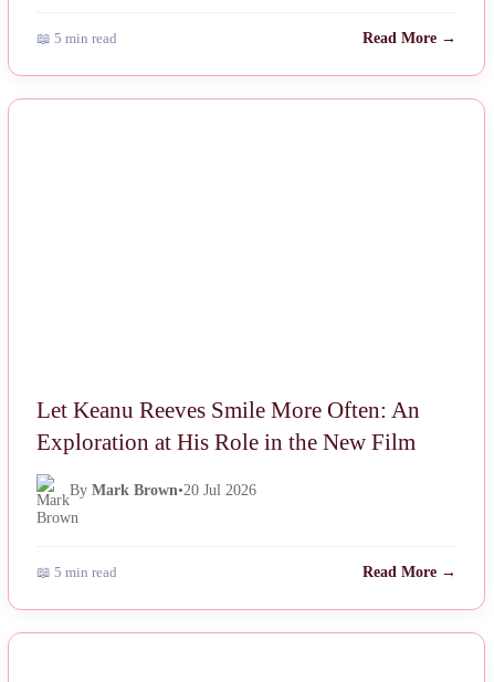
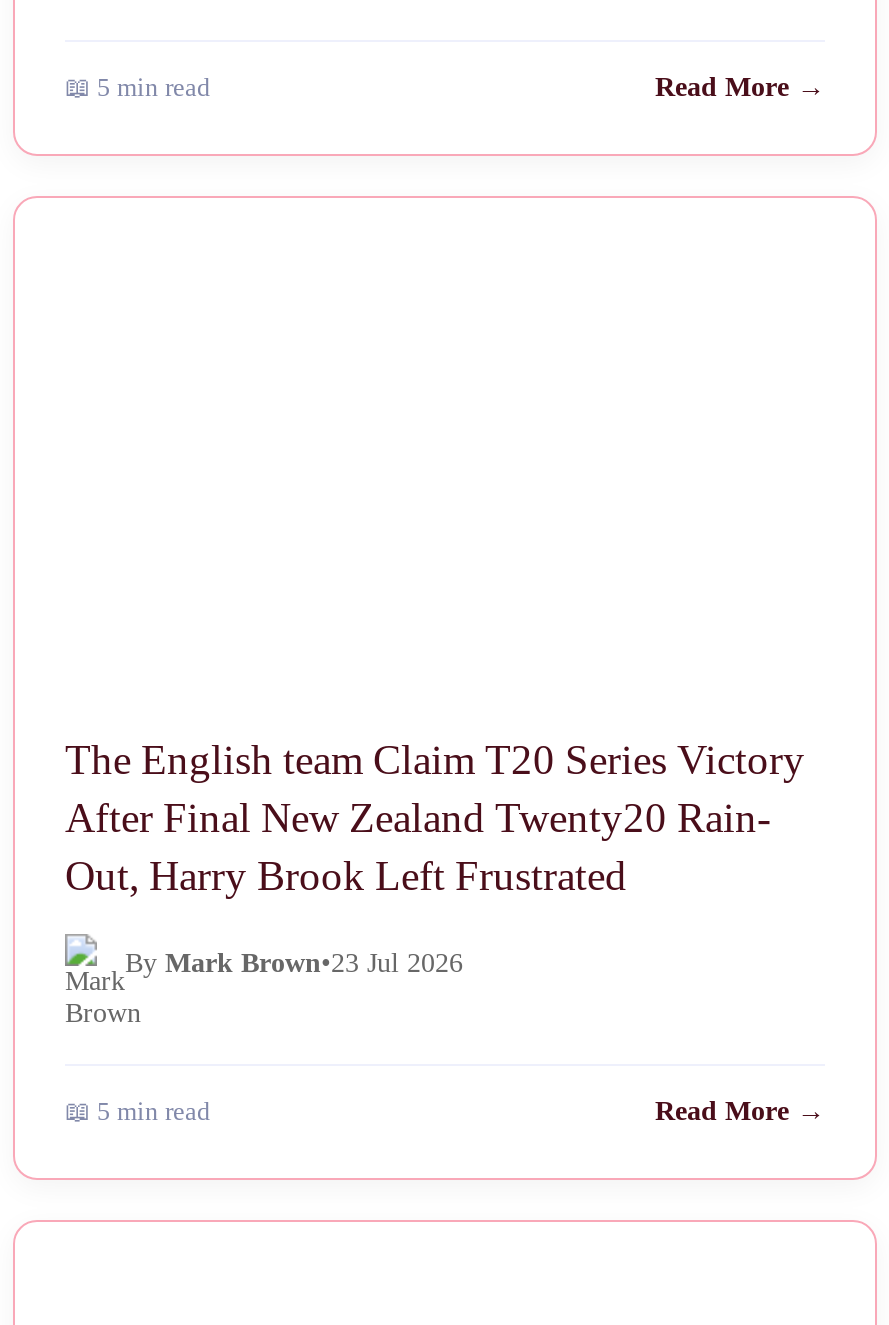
- Let Keanu Reeves Smile More Often: An
- Exploration at His Role in the New Film
+ The English team Claim T20 Series Victory
+ After Final New Zealand Twenty20 Rain-
+ Out, Harry Brook Left Frustrated

- By Mark Brown•20 Jul 2026
+ By Mark Brown•23 Jul 2026
